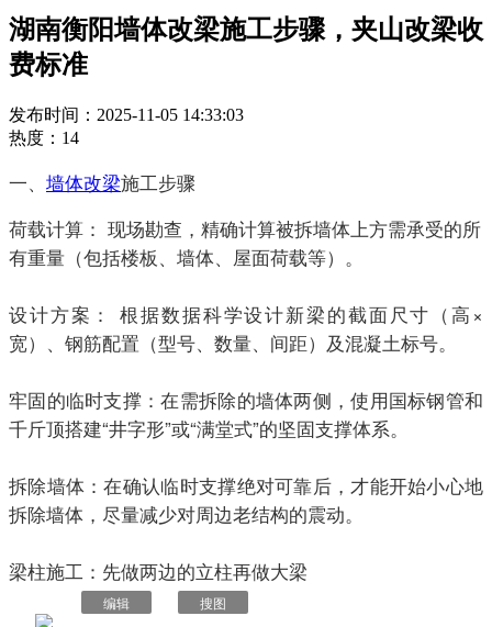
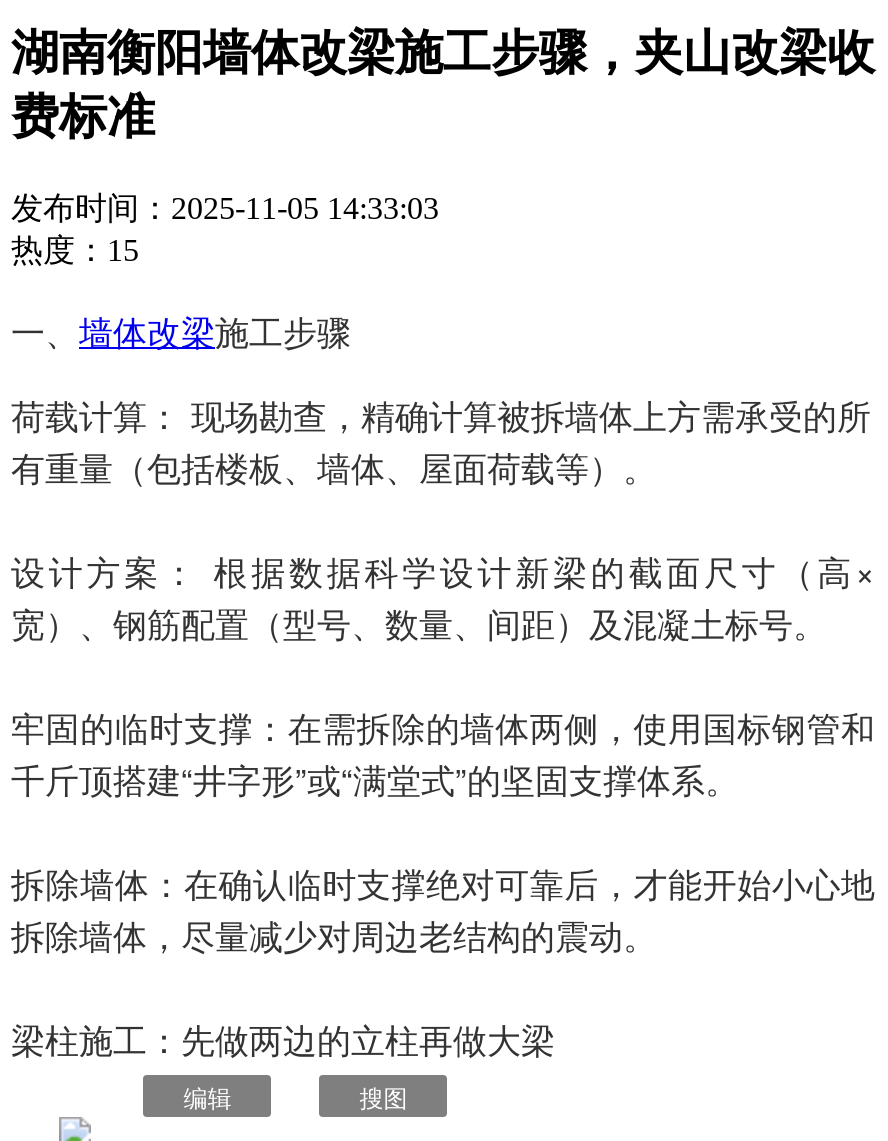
- 热度：14
+ 热度：15
